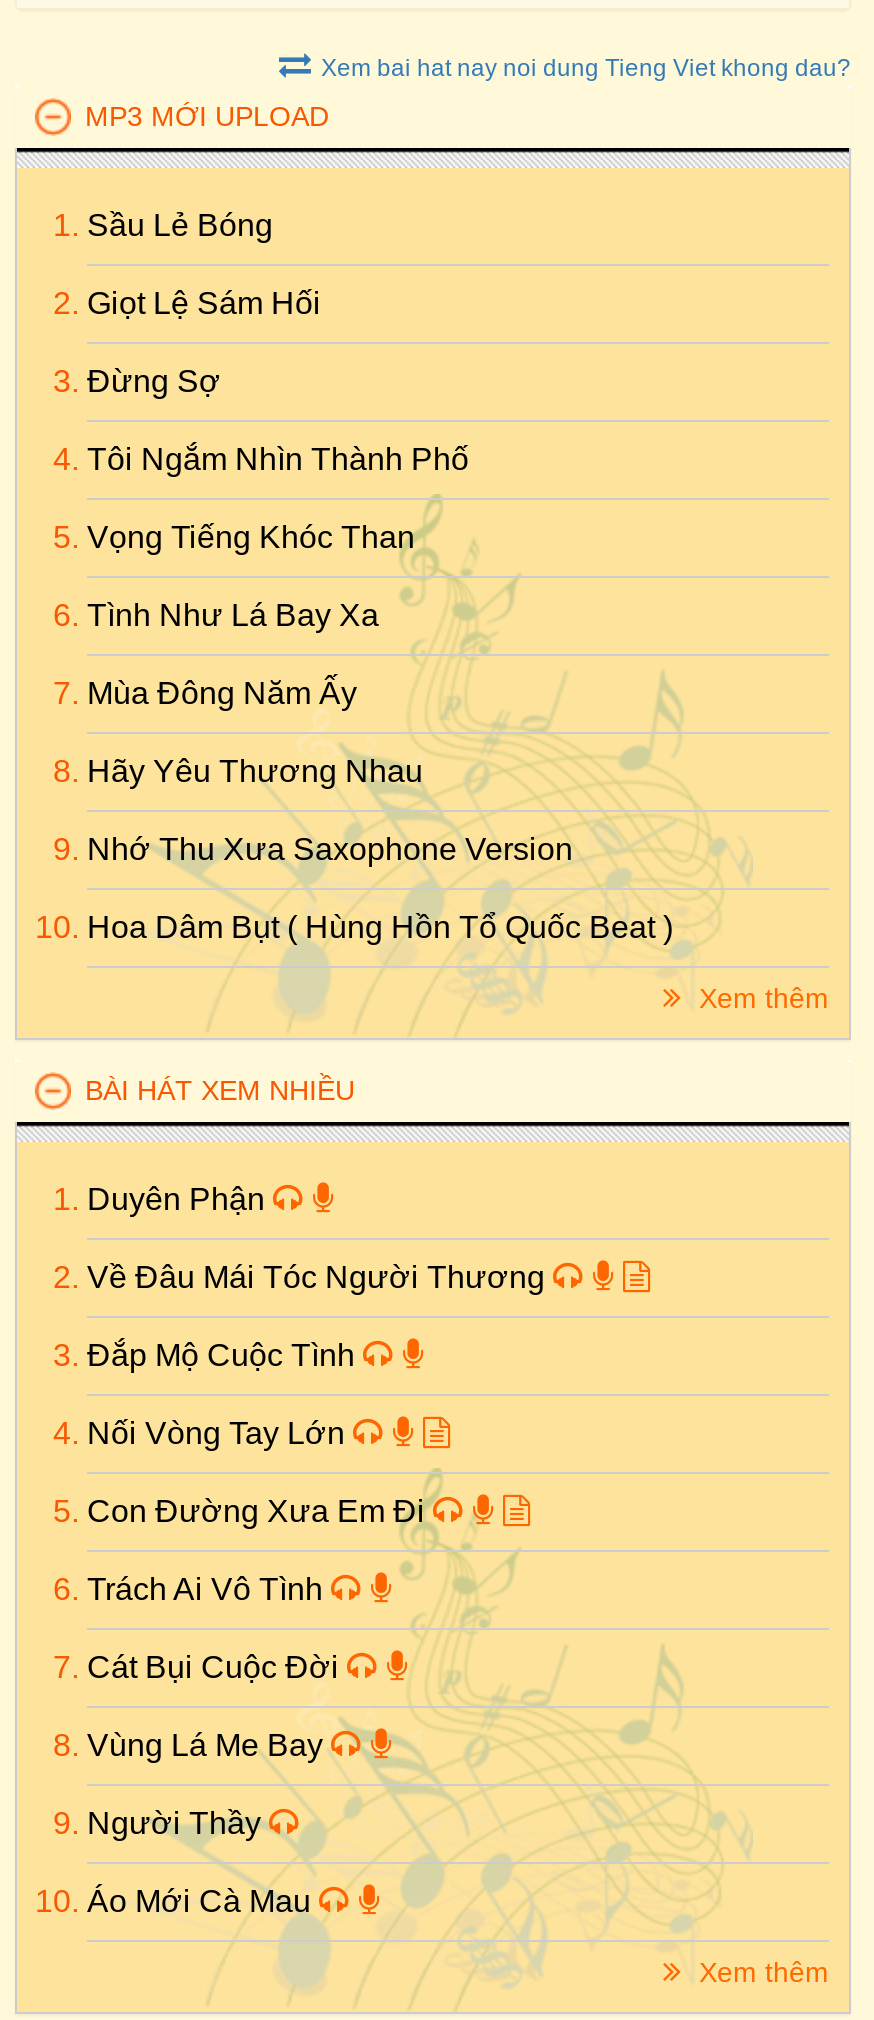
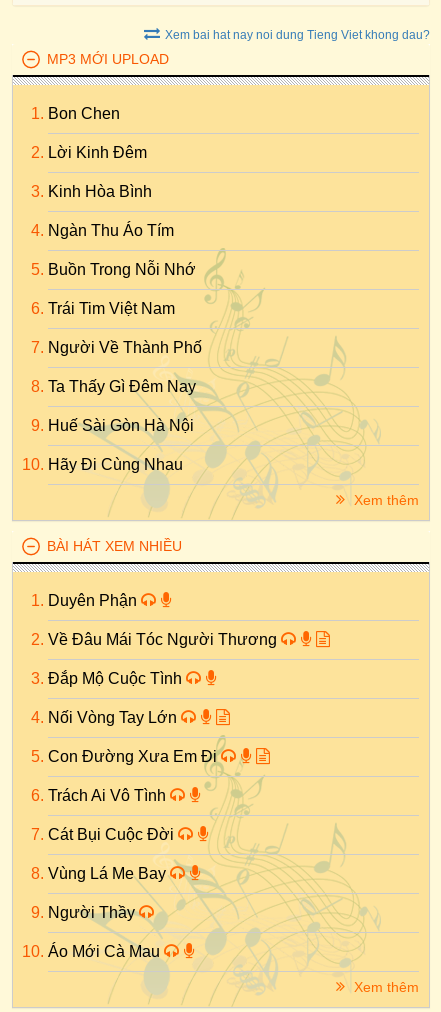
- Sầu Lẻ Bóng
+ Bon Chen

- Giọt Lệ Sám Hối
+ Lời Kinh Đêm

- Đừng Sợ
+ Kinh Hòa Bình

- Tôi Ngắm Nhìn Thành Phố
+ Ngàn Thu Áo Tím

- Vọng Tiếng Khóc Than
+ Buồn Trong Nỗi Nhớ

- Tình Như Lá Bay Xa
+ Trái Tim Việt Nam

- Mùa Đông Năm Ấy
+ Người Về Thành Phố

- Hãy Yêu Thương Nhau
+ Ta Thấy Gì Đêm Nay

- Nhớ Thu Xưa Saxophone Version
+ Huế Sài Gòn Hà Nội

- Hoa Dâm Bụt ( Hùng Hồn Tổ Quốc Beat )
+ Hãy Đi Cùng Nhau
